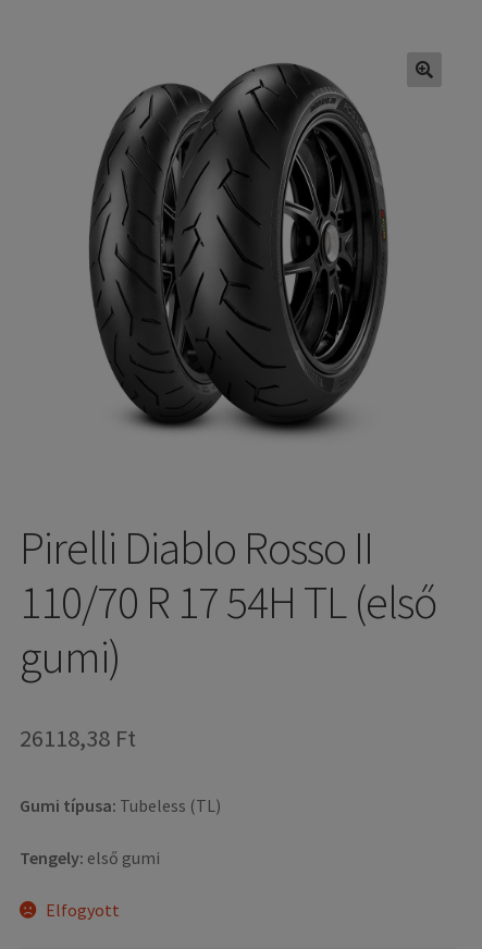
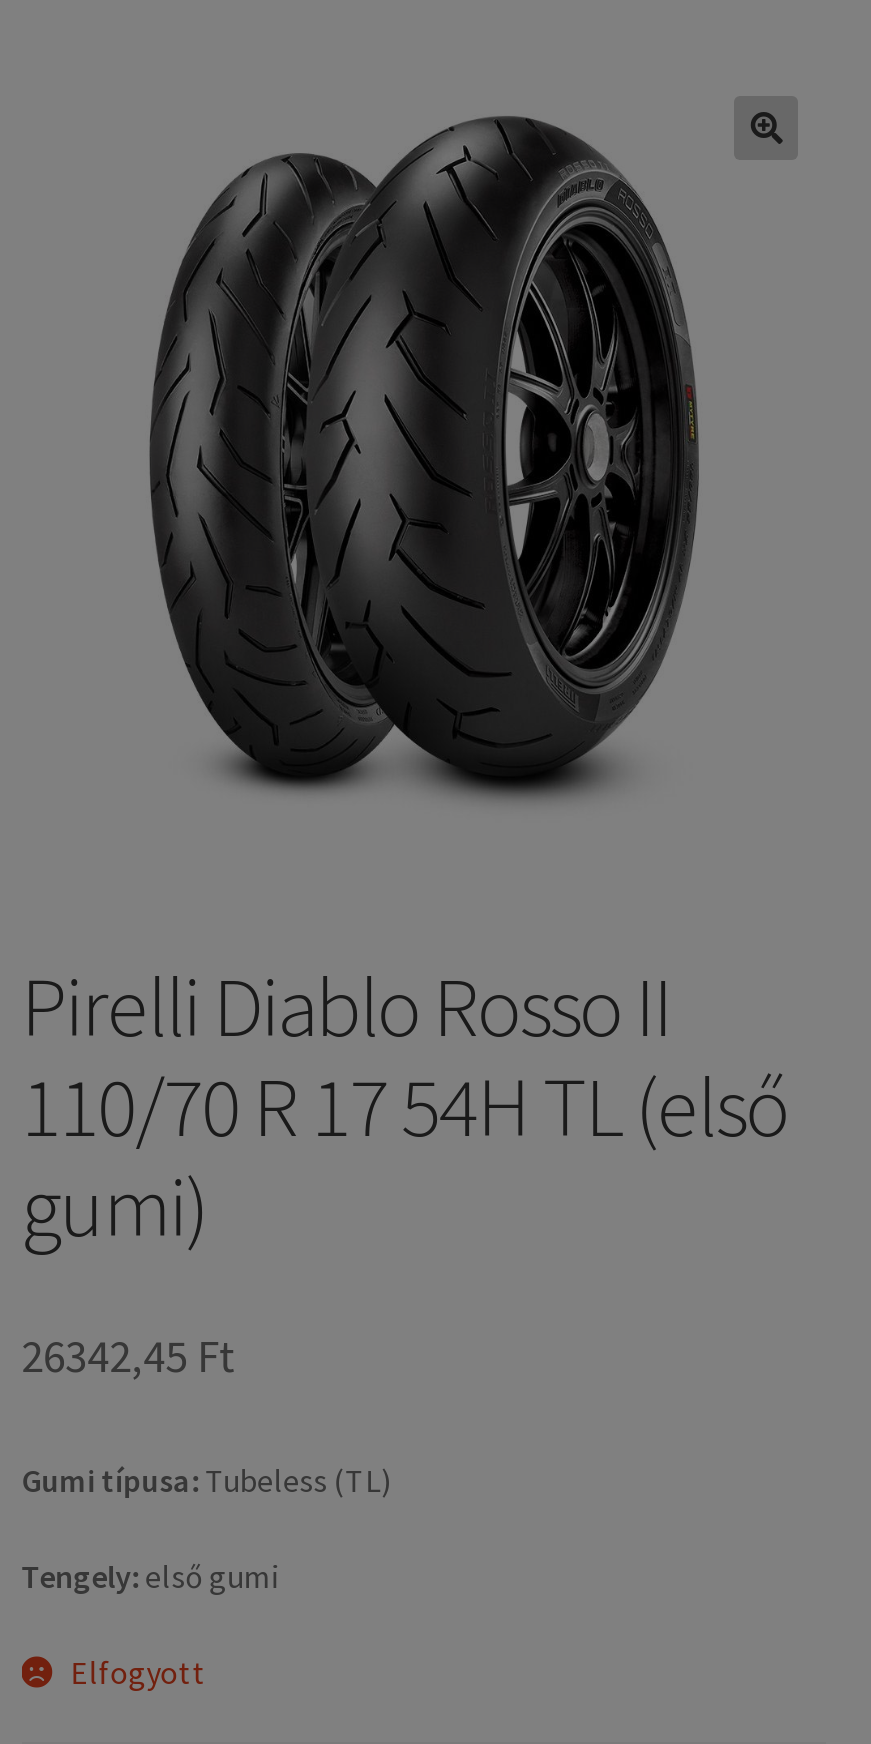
- 26118,38 Ft
+ 26342,45 Ft
